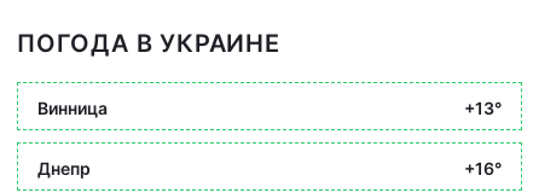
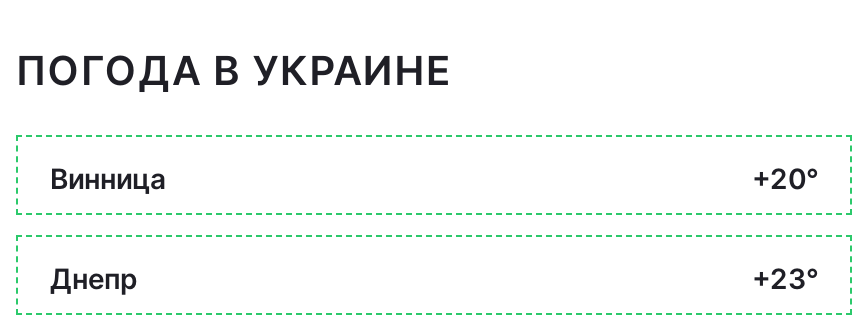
- +13°
+ +20°

- +16°
+ +23°
